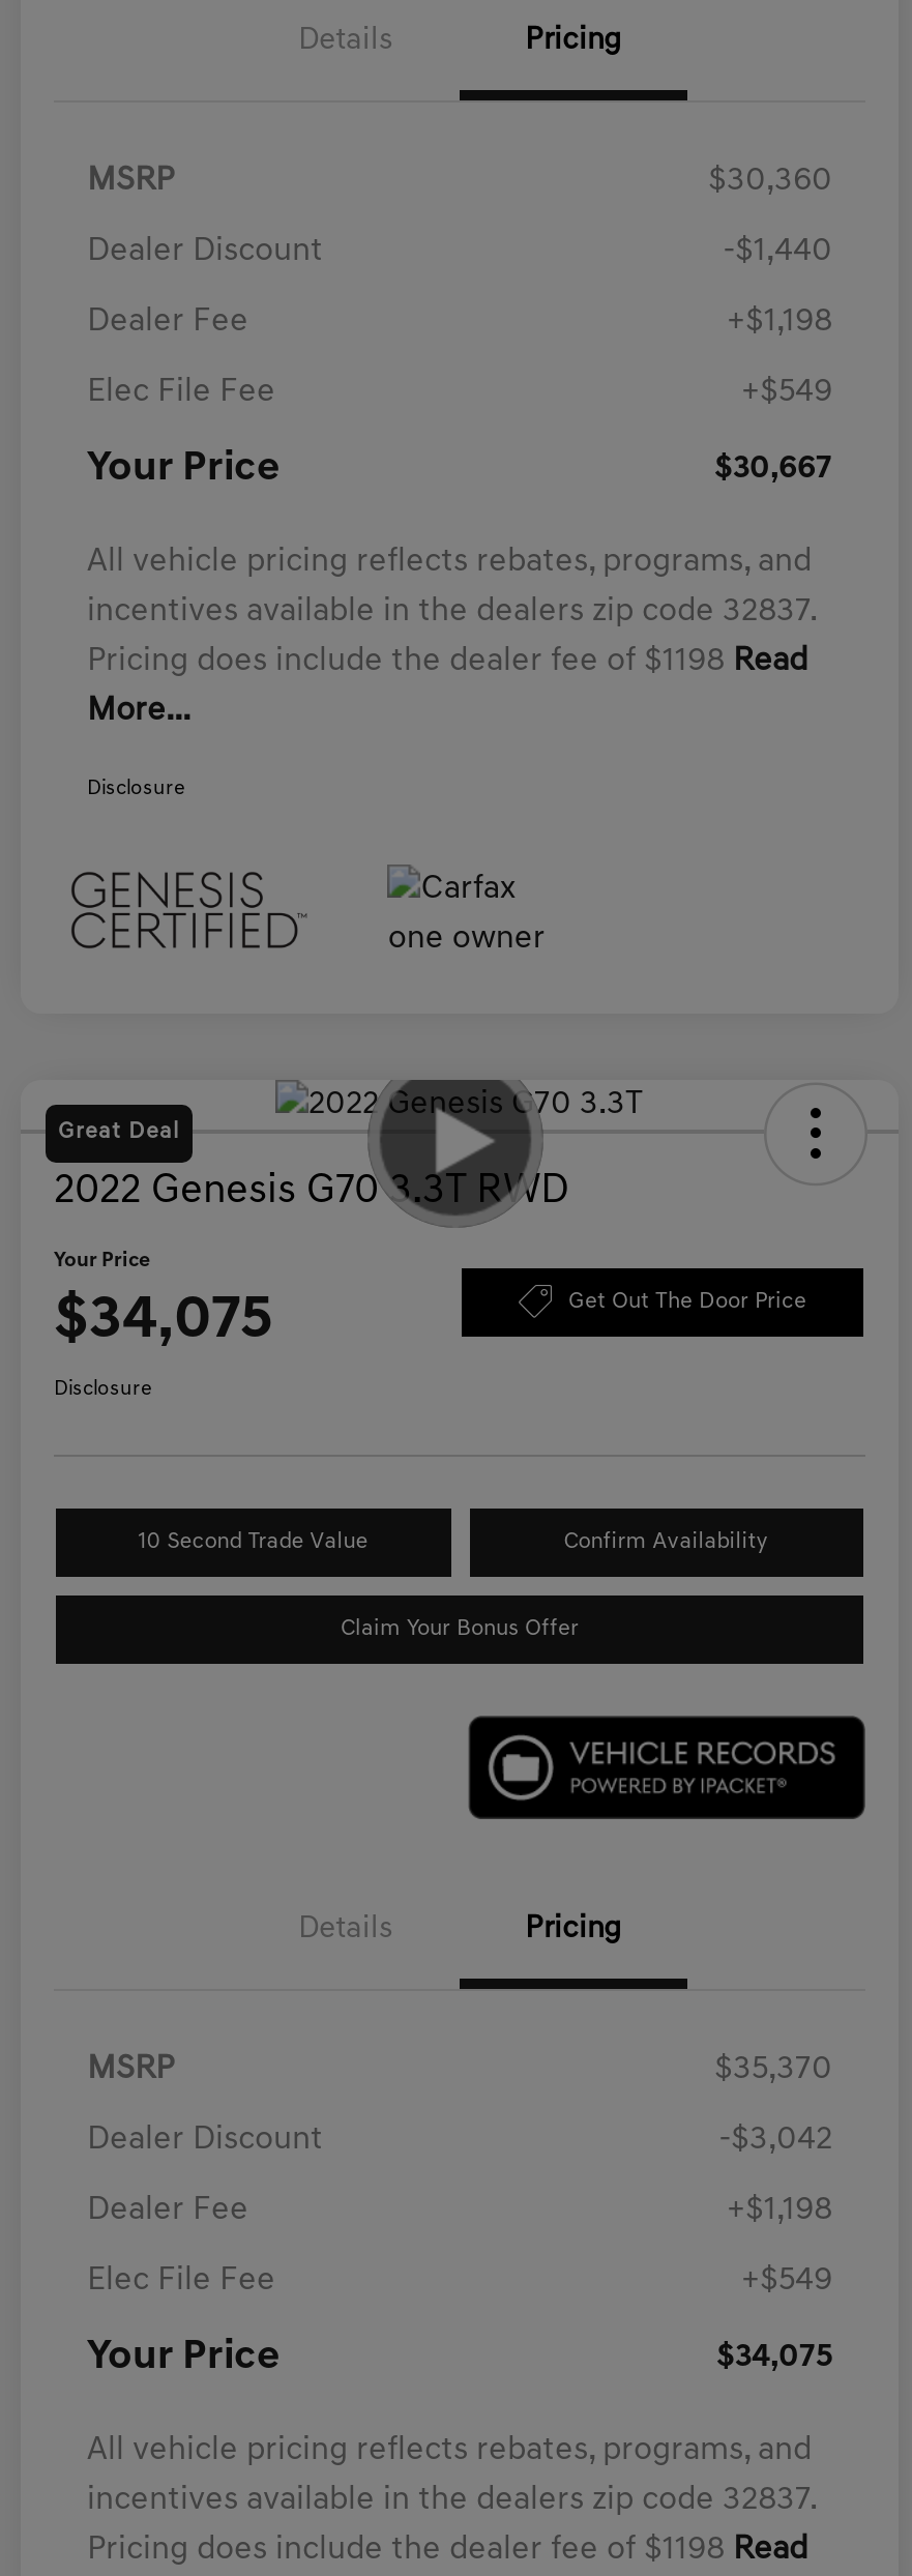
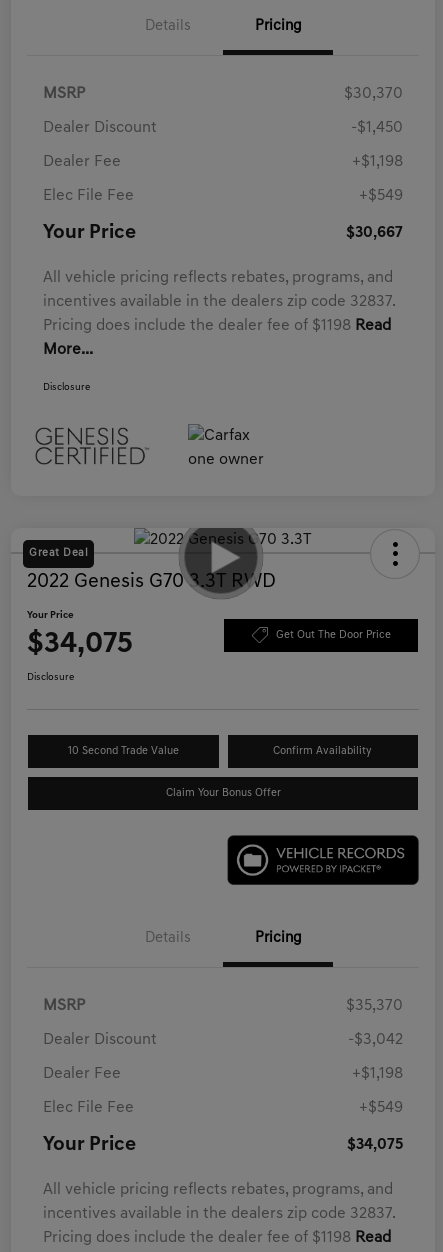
- $30,360
+ $30,370

- -$1,440
+ -$1,450
